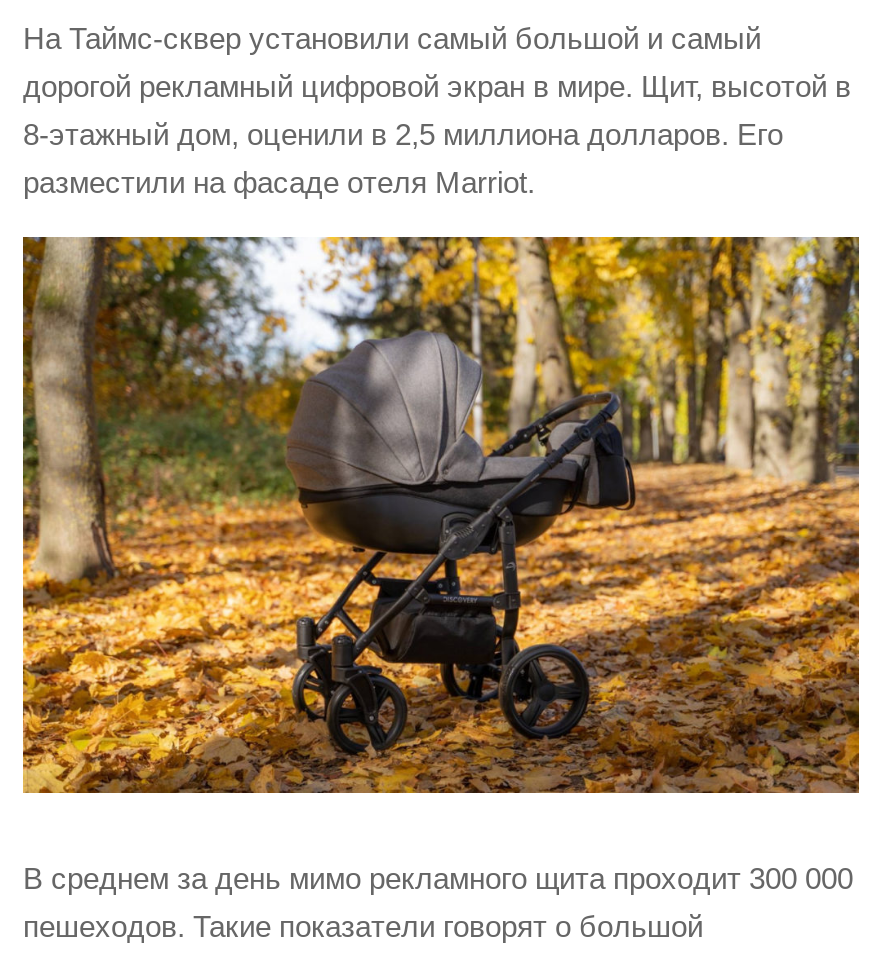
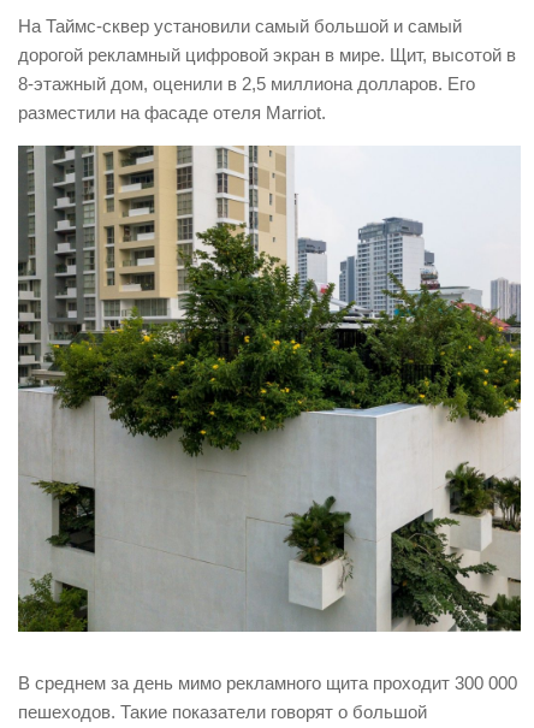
- [image]
+ [image]
